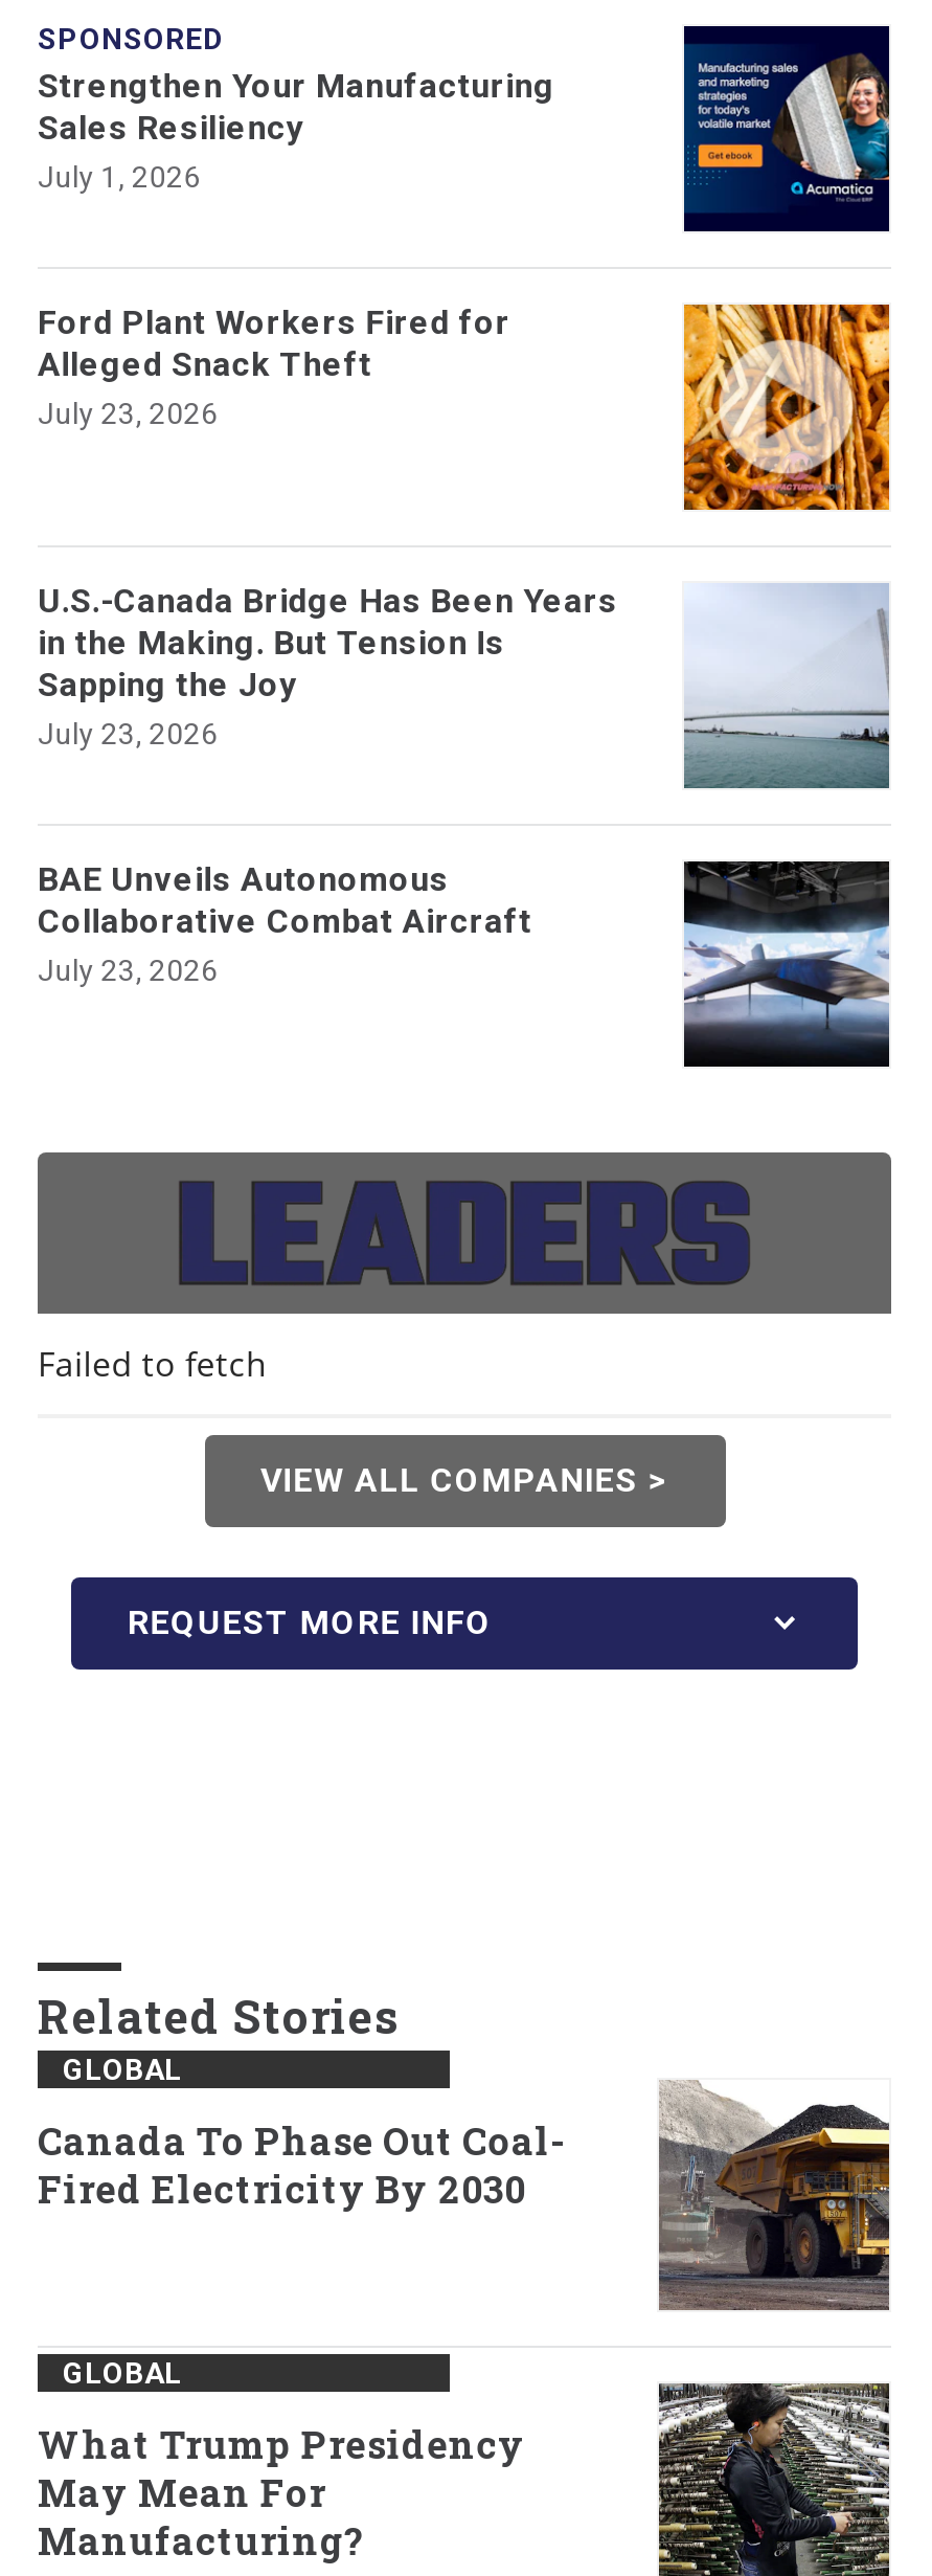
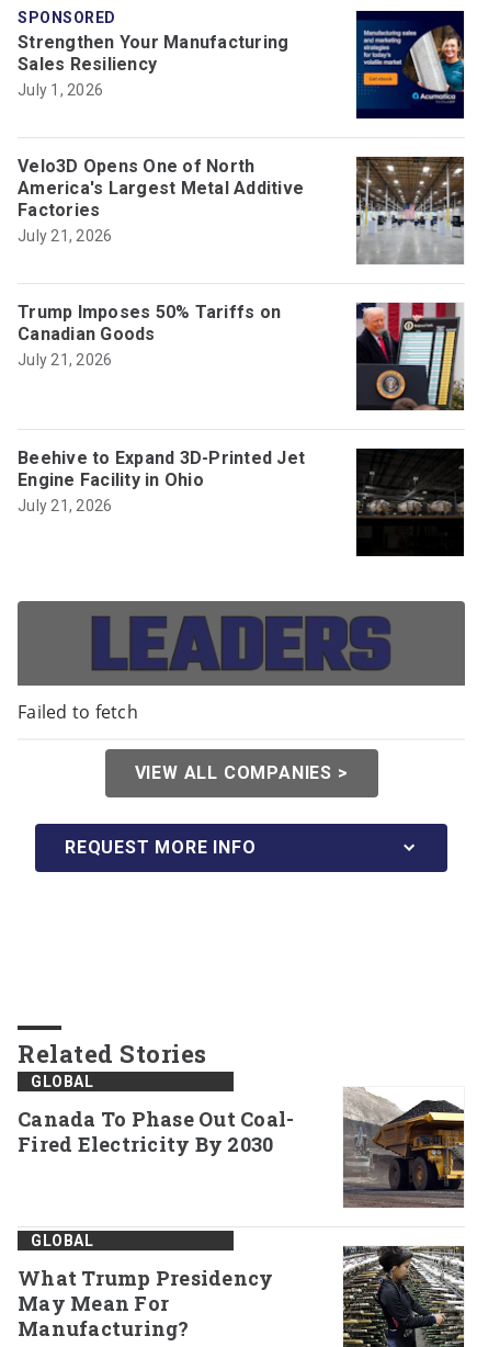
- Ford Plant Workers Fired for
- Alleged Snack Theft
- July 23, 2026
+ Velo3D Opens One of North
+ America's Largest Metal Additive
+ Factories
+ July 21, 2026

- [image]
+ [image]

- U.S.-Canada Bridge Has Been Years
- in the Making. But Tension Is
- Sapping the Joy
- July 23, 2026
+ Trump Imposes 50% Tariffs on
+ Canadian Goods
+ July 21, 2026

- [image]
+ [image]

- BAE Unveils Autonomous
- Collaborative Combat Aircraft
- July 23, 2026
+ Beehive to Expand 3D-Printed Jet
+ Engine Facility in Ohio
+ July 21, 2026

- [image]
+ [image]
